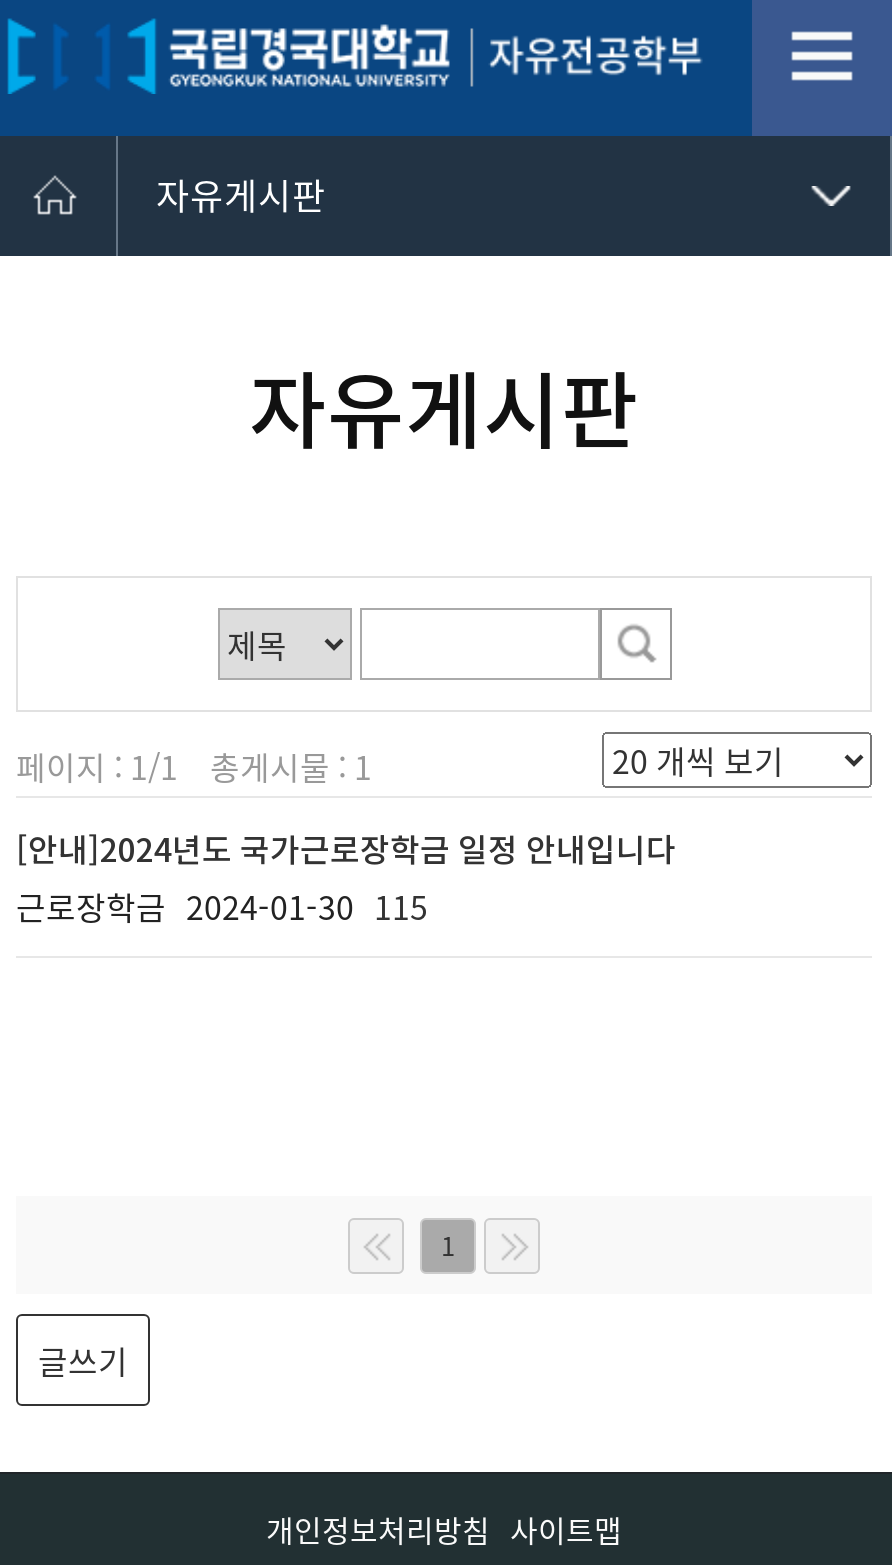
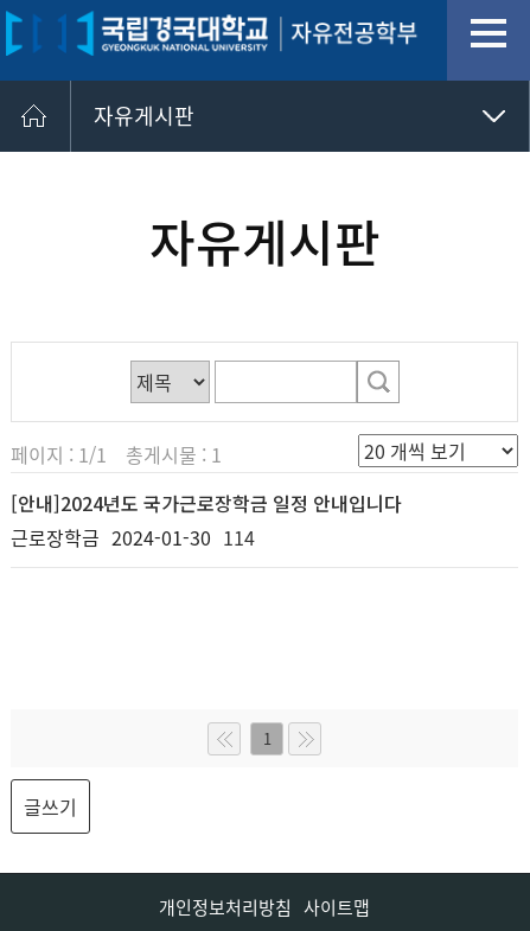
- 근로장학금 2024-01-30 115
+ 근로장학금 2024-01-30 114
